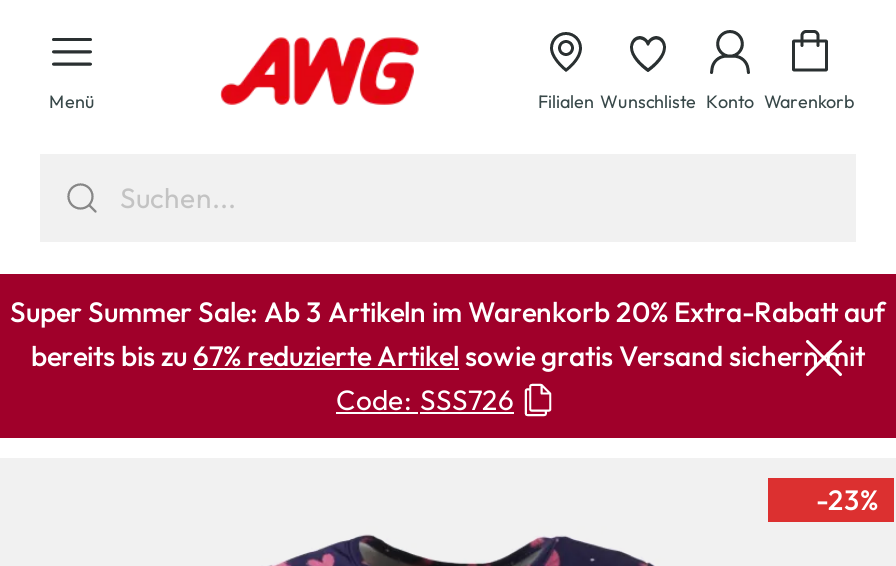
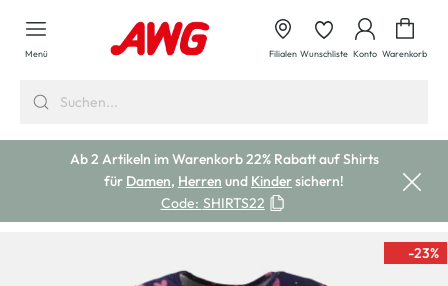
- Super Summer Sale: Ab 3 Artikeln im Warenkorb 20% Extra-Rabatt auf
- bereits bis zu 67% reduzierte Artikel sowie gratis Versand sichern mit
- Code: SSS726
+ Ab 2 Artikeln im Warenkorb 22% Rabatt auf Shirts
+ für Damen, Herren und Kinder sichern!
+ Code: SHIRTS22
